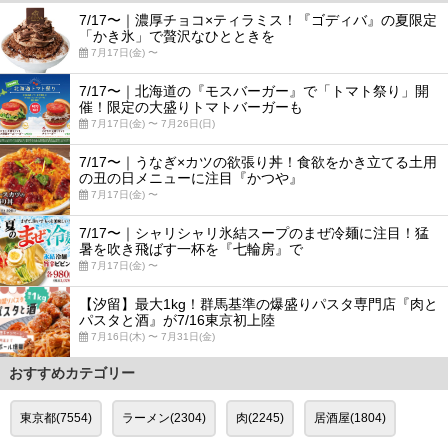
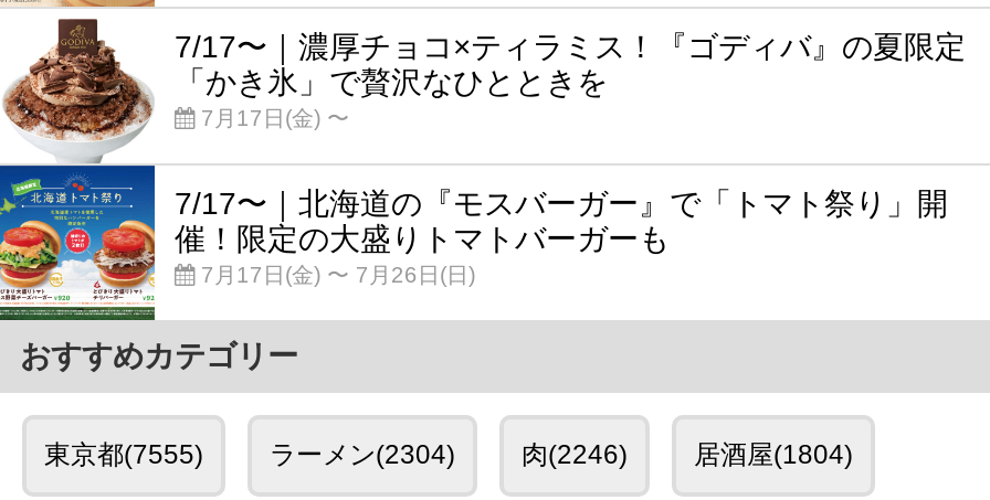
- [image]
- 7/17〜｜うなぎ×カツの欲張り丼！食欲をかき立てる土用
- の丑の日メニューに注目『かつや』
- 7月17日(金) 〜
- 7/17〜｜シャリシャリ氷結スープのまぜ冷麺に注目！猛
- 暑を吹き飛ばす一杯を『七輪房』で
- 7月17日(金) 〜
- 【汐留】最大1kg！群馬基準の爆盛りパスタ専門店『肉と
- パスタと酒』が7/16東京初上陸
- 7月16日(木) 〜 7月31日(金)

- 東京都(7554)
+ 東京都(7555)

- 肉(2245)
+ 肉(2246)
